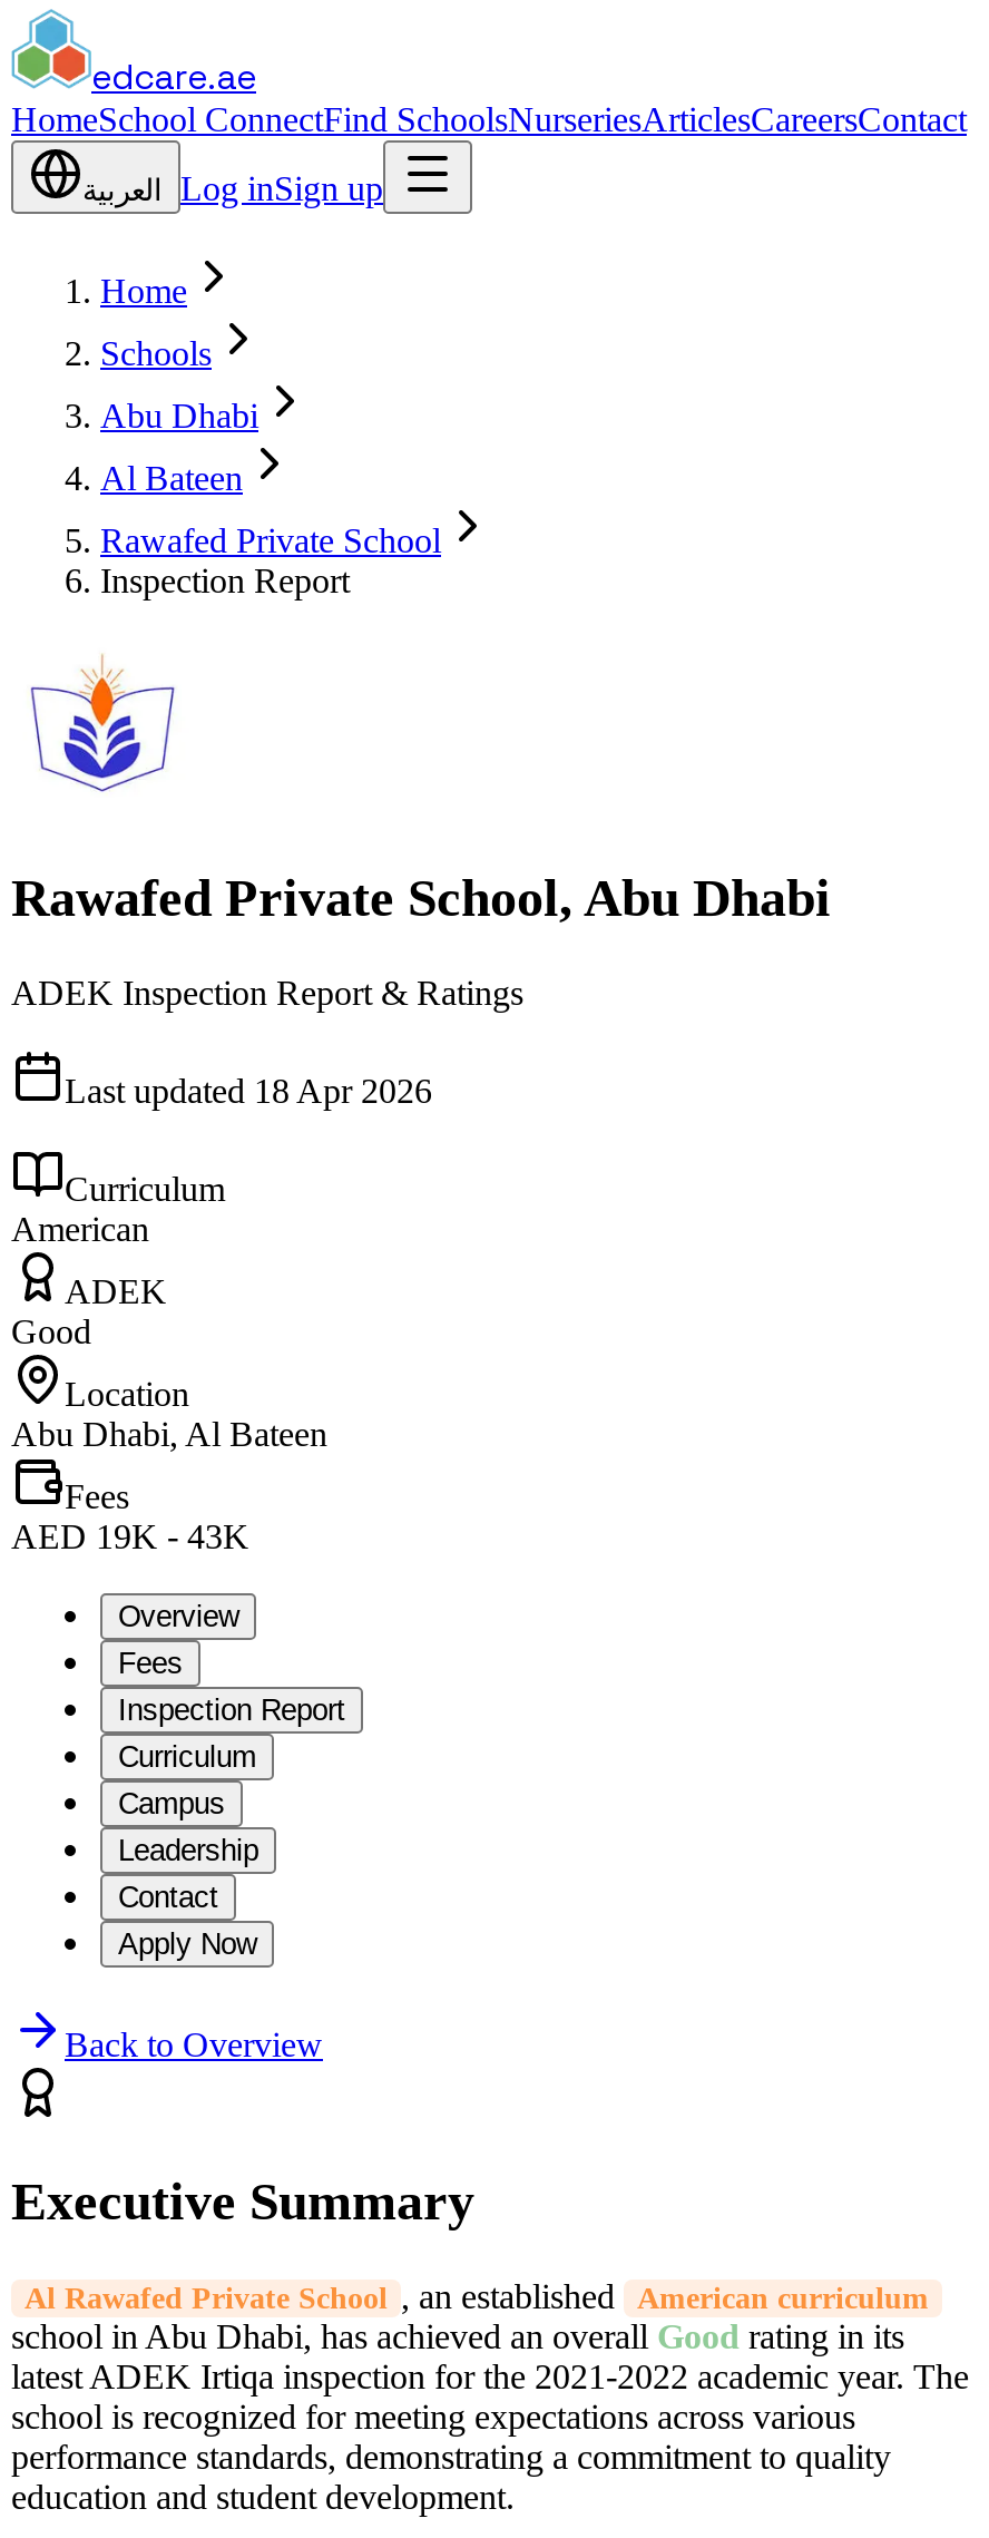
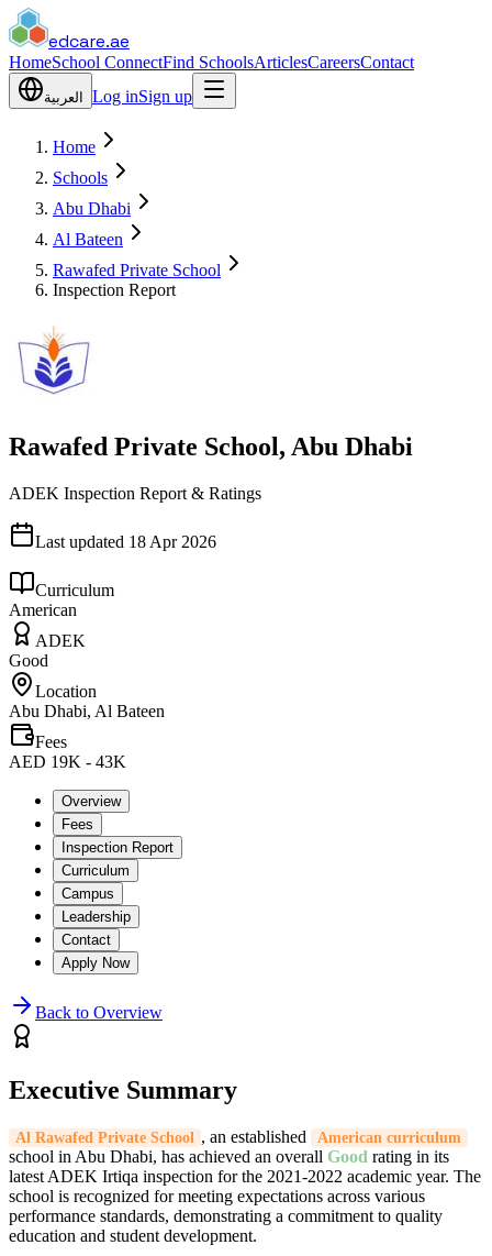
- HomeSchool ConnectFind SchoolsNurseriesArticlesCareersContact
+ HomeSchool ConnectFind SchoolsArticlesCareersContact
